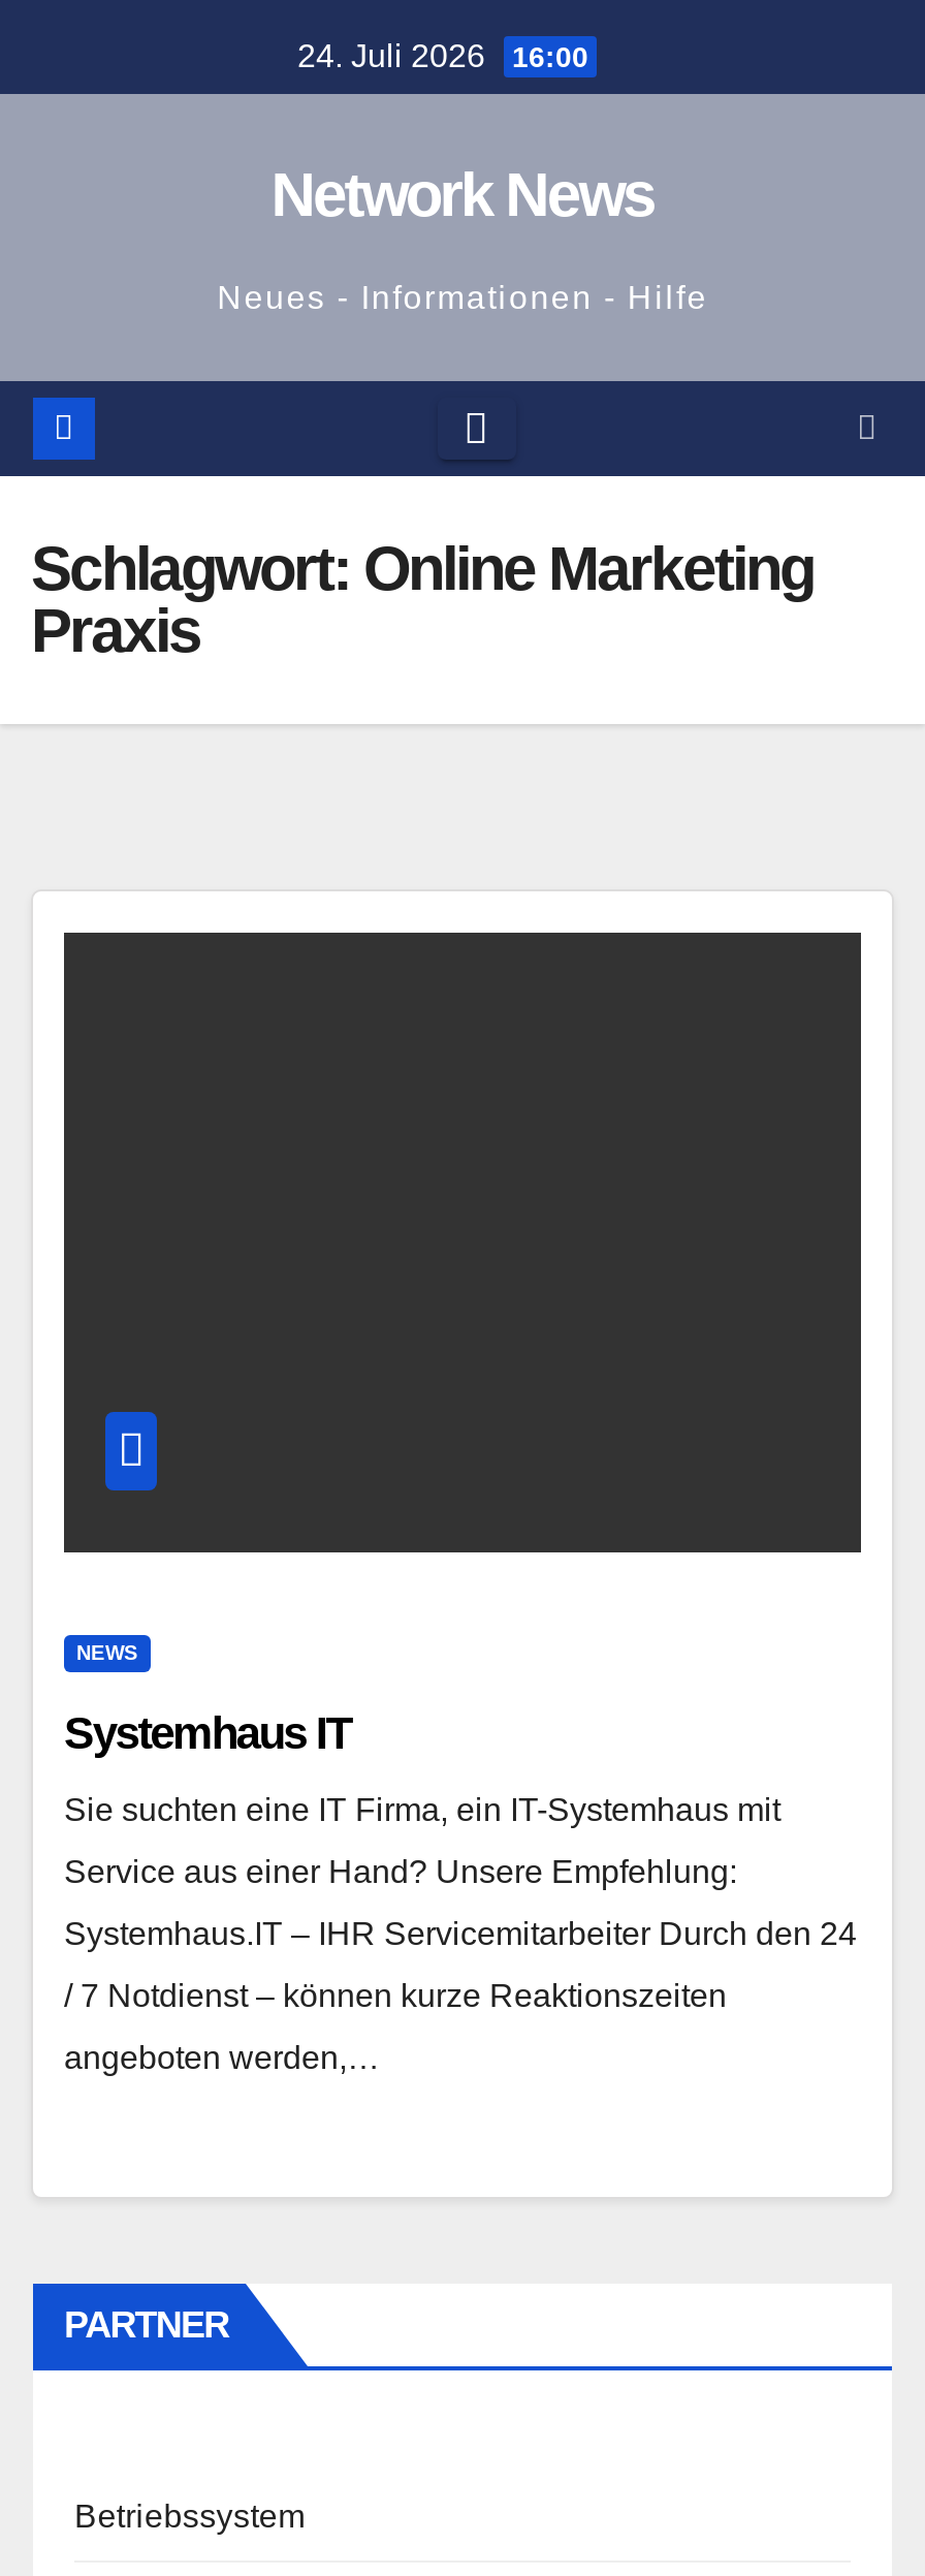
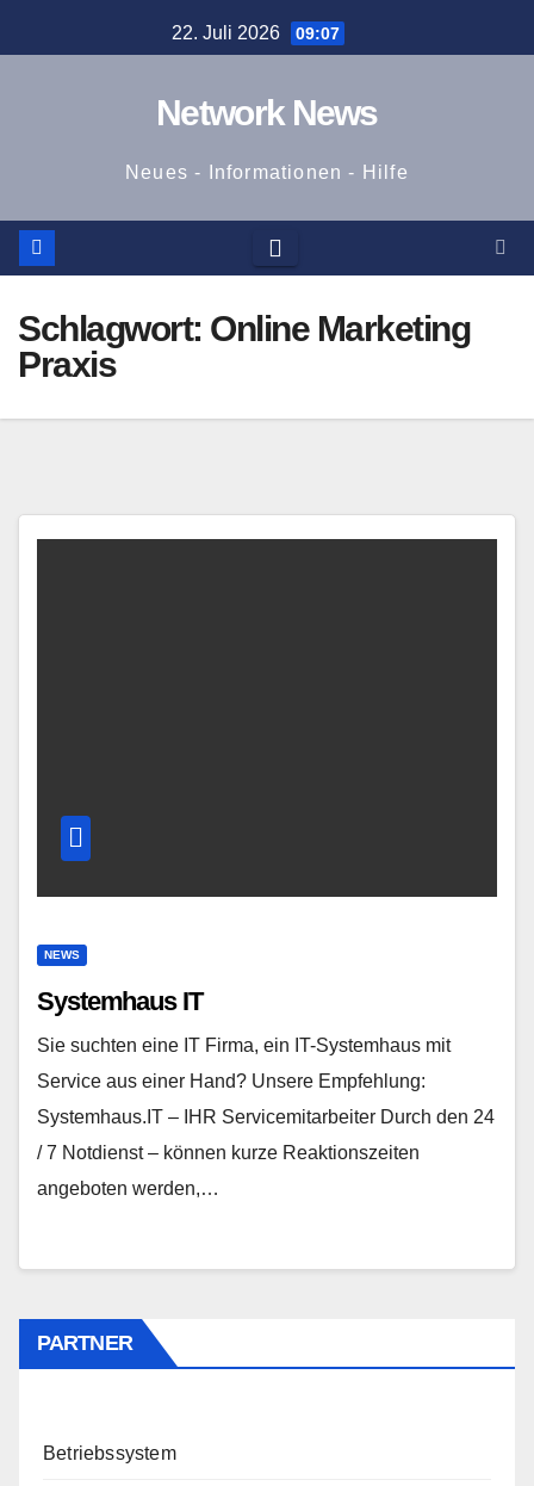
- 24. Juli 2026 16:00
+ 22. Juli 2026 09:07
